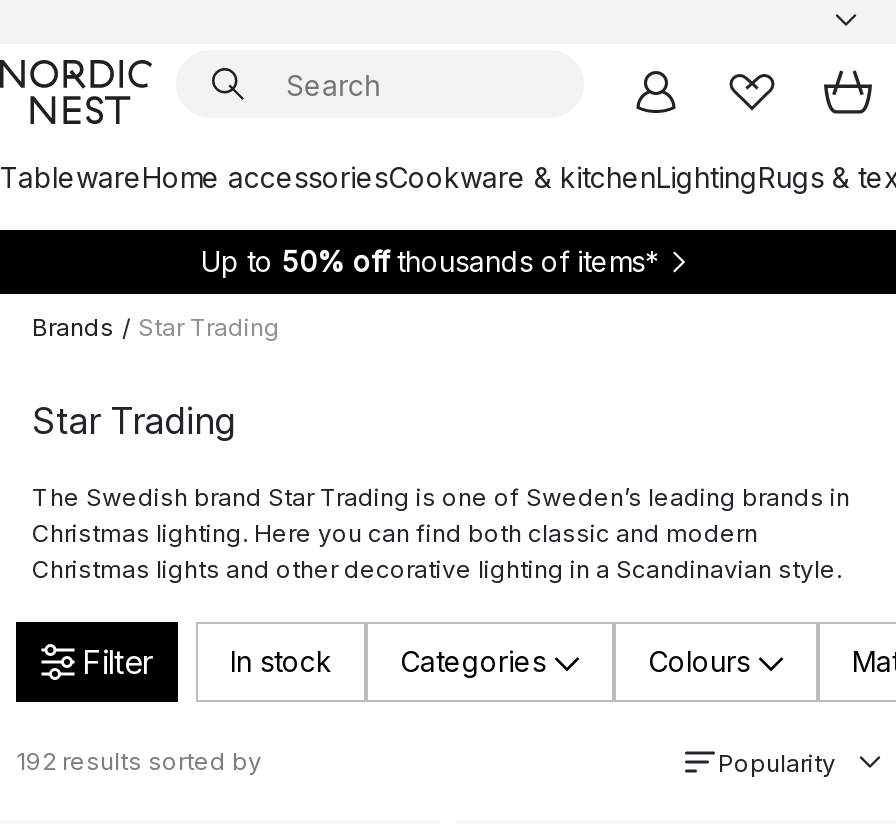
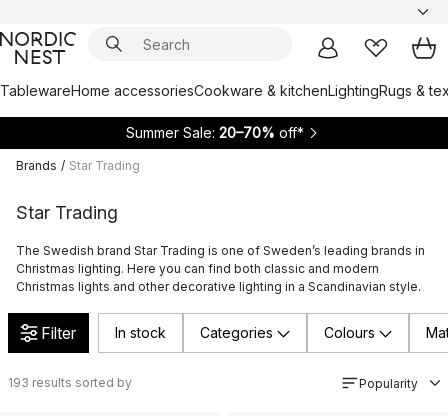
- Up to 50% off thousands of items*
+ Summer Sale: 20–70% off*

- 192 results sorted by
+ 193 results sorted by
